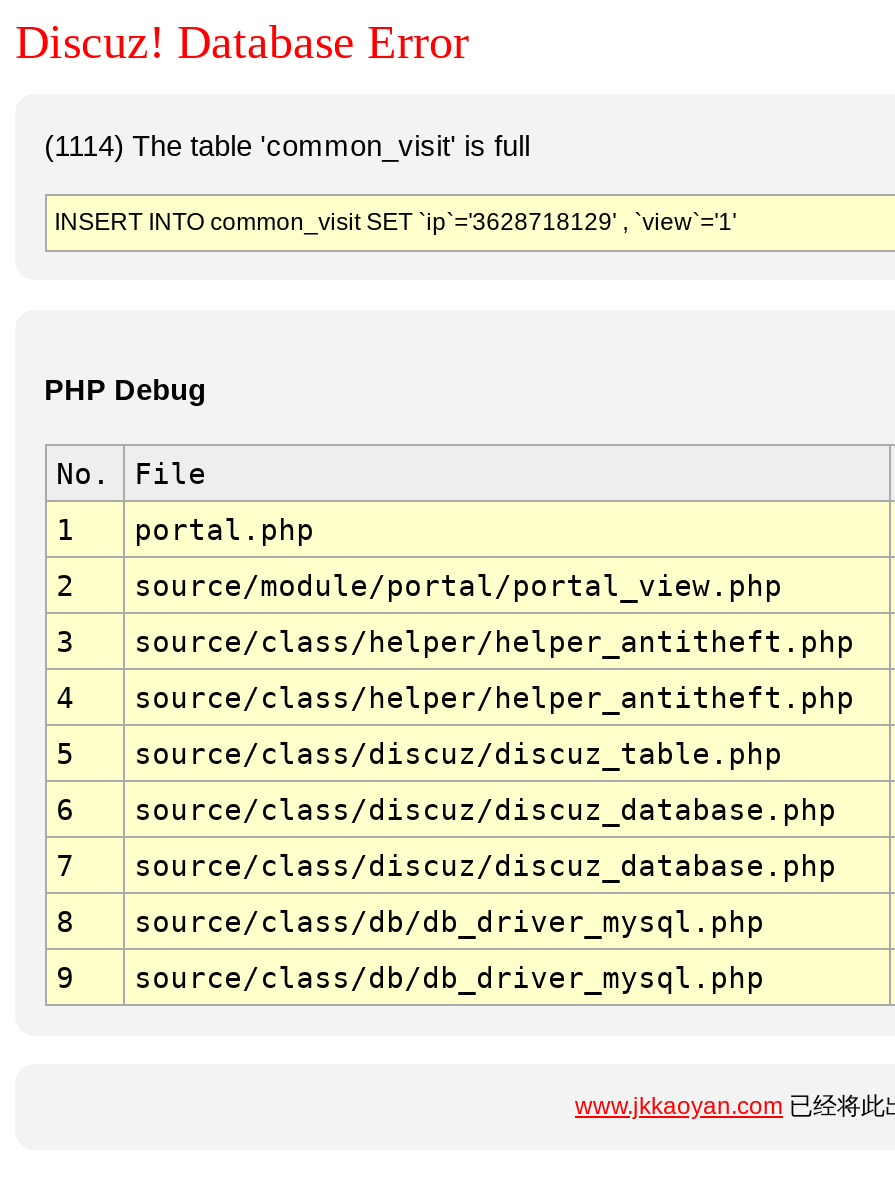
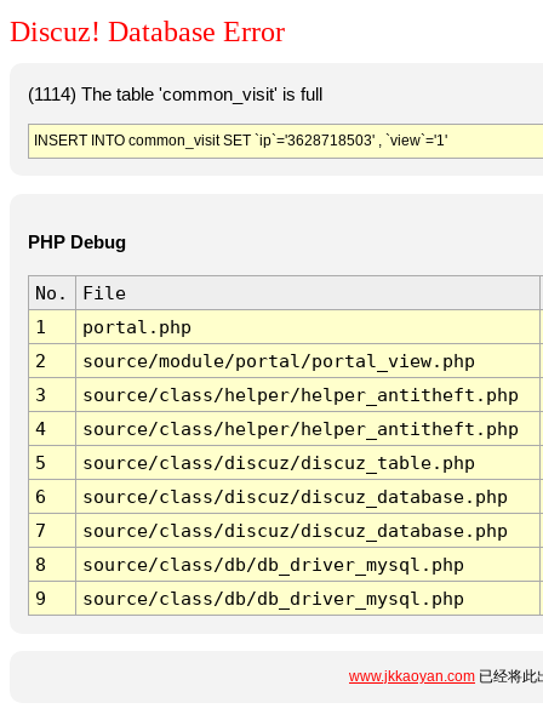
- INSERT INTO common_visit SET `ip`='3628718129' , `view`='1'
+ INSERT INTO common_visit SET `ip`='3628718503' , `view`='1'
